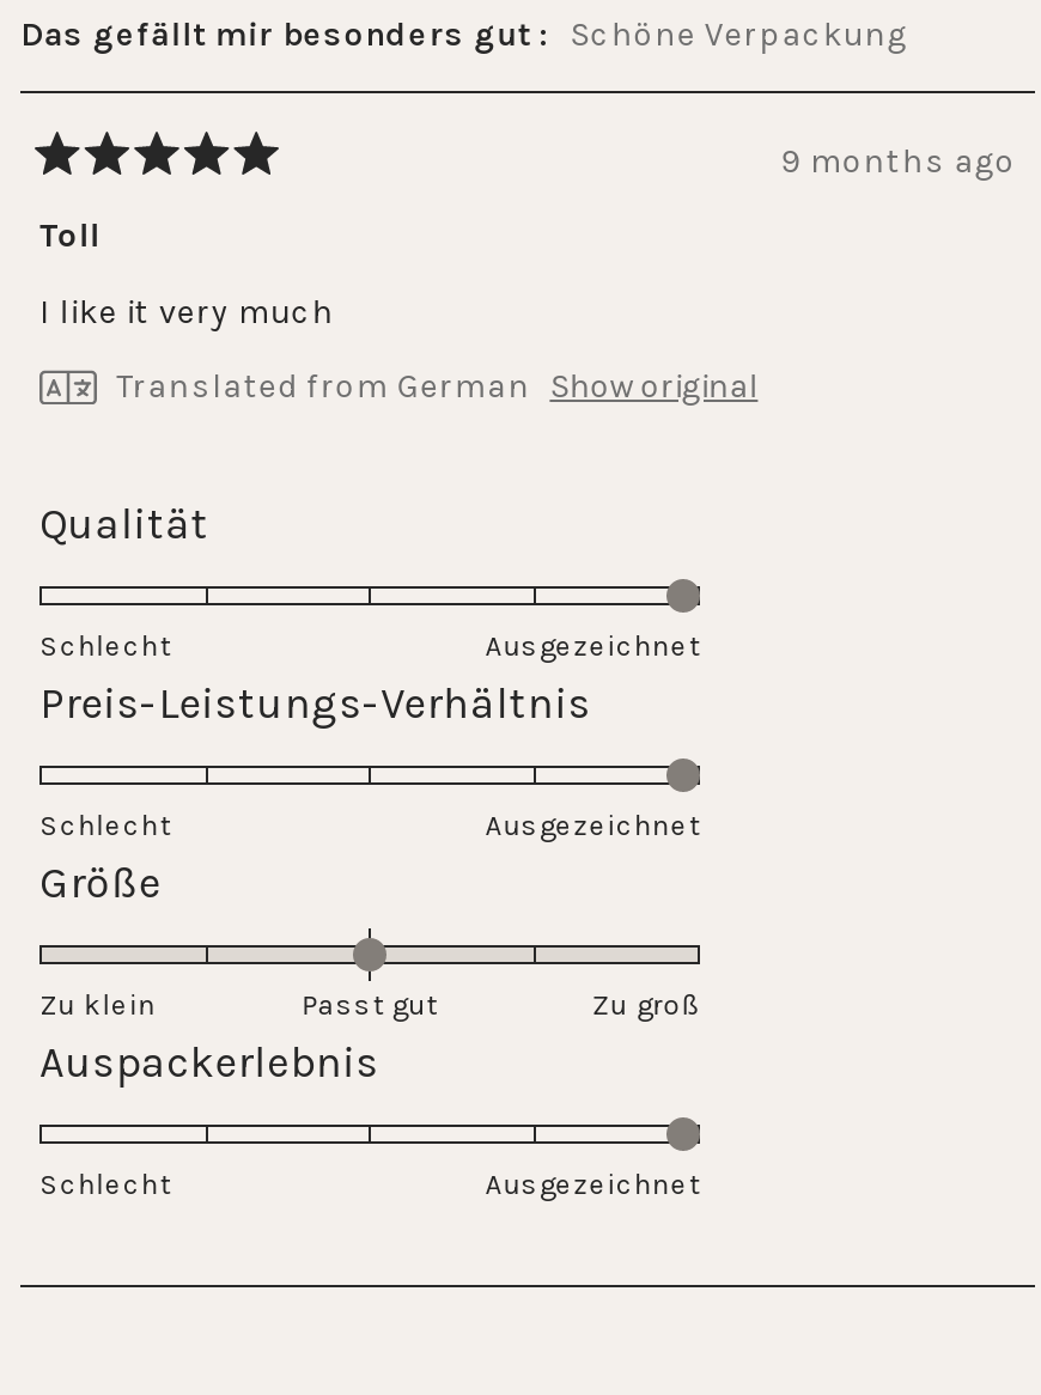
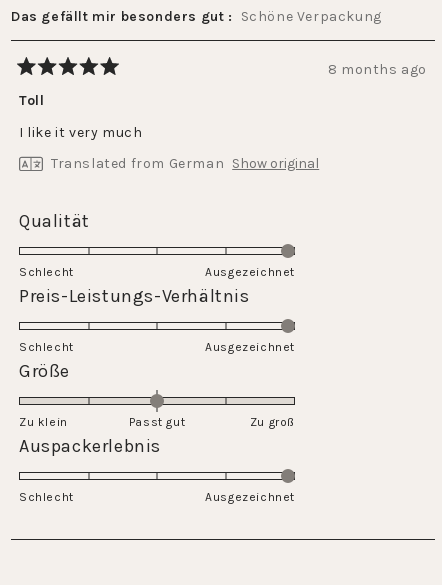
- 9 months ago
+ 8 months ago
